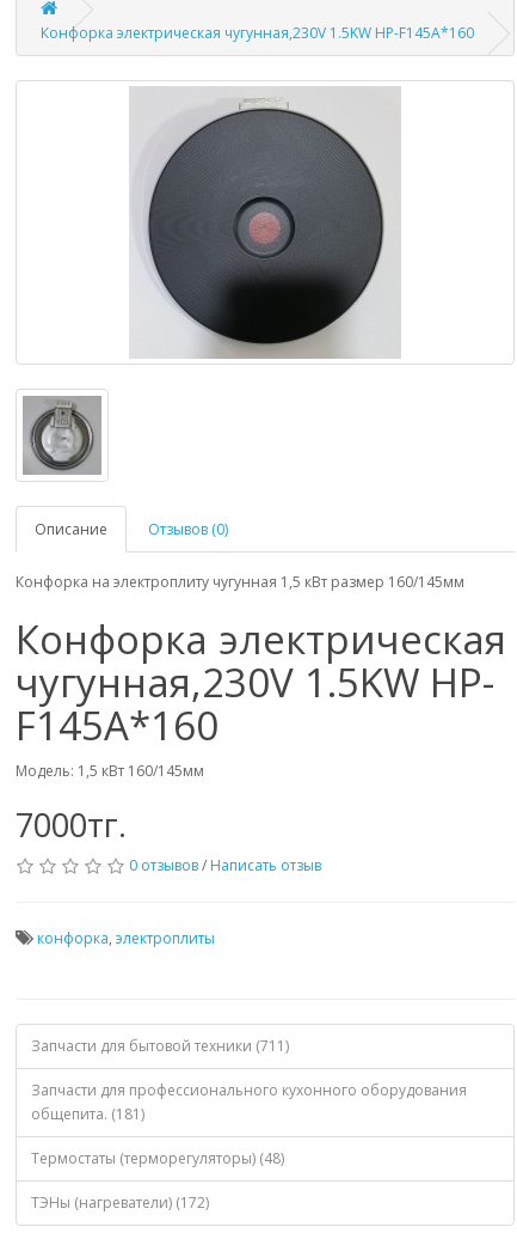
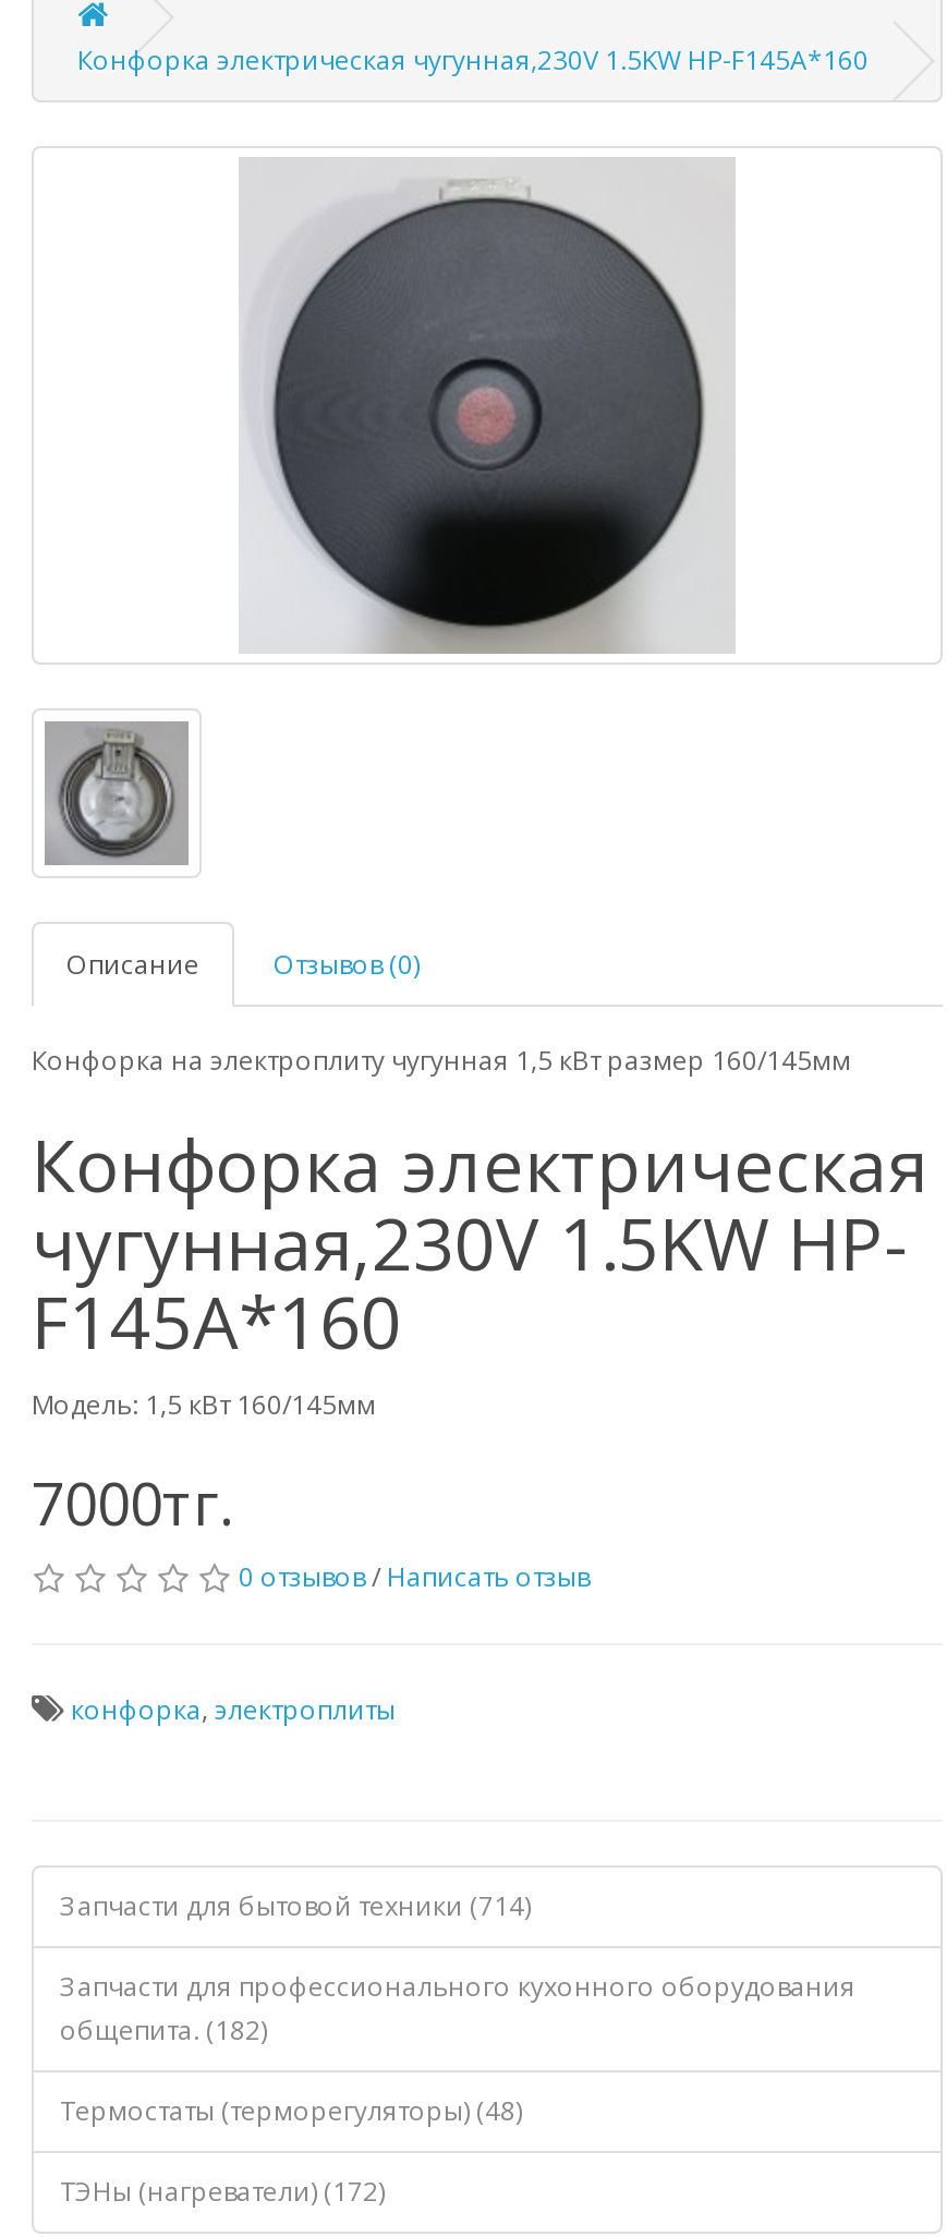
- Запчасти для бытовой техники (711)
+ Запчасти для бытовой техники (714)

- общепита. (181)
+ общепита. (182)
